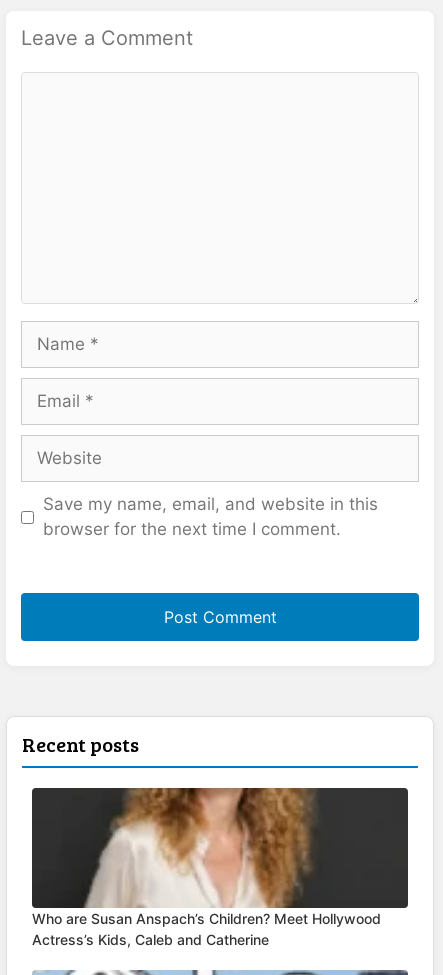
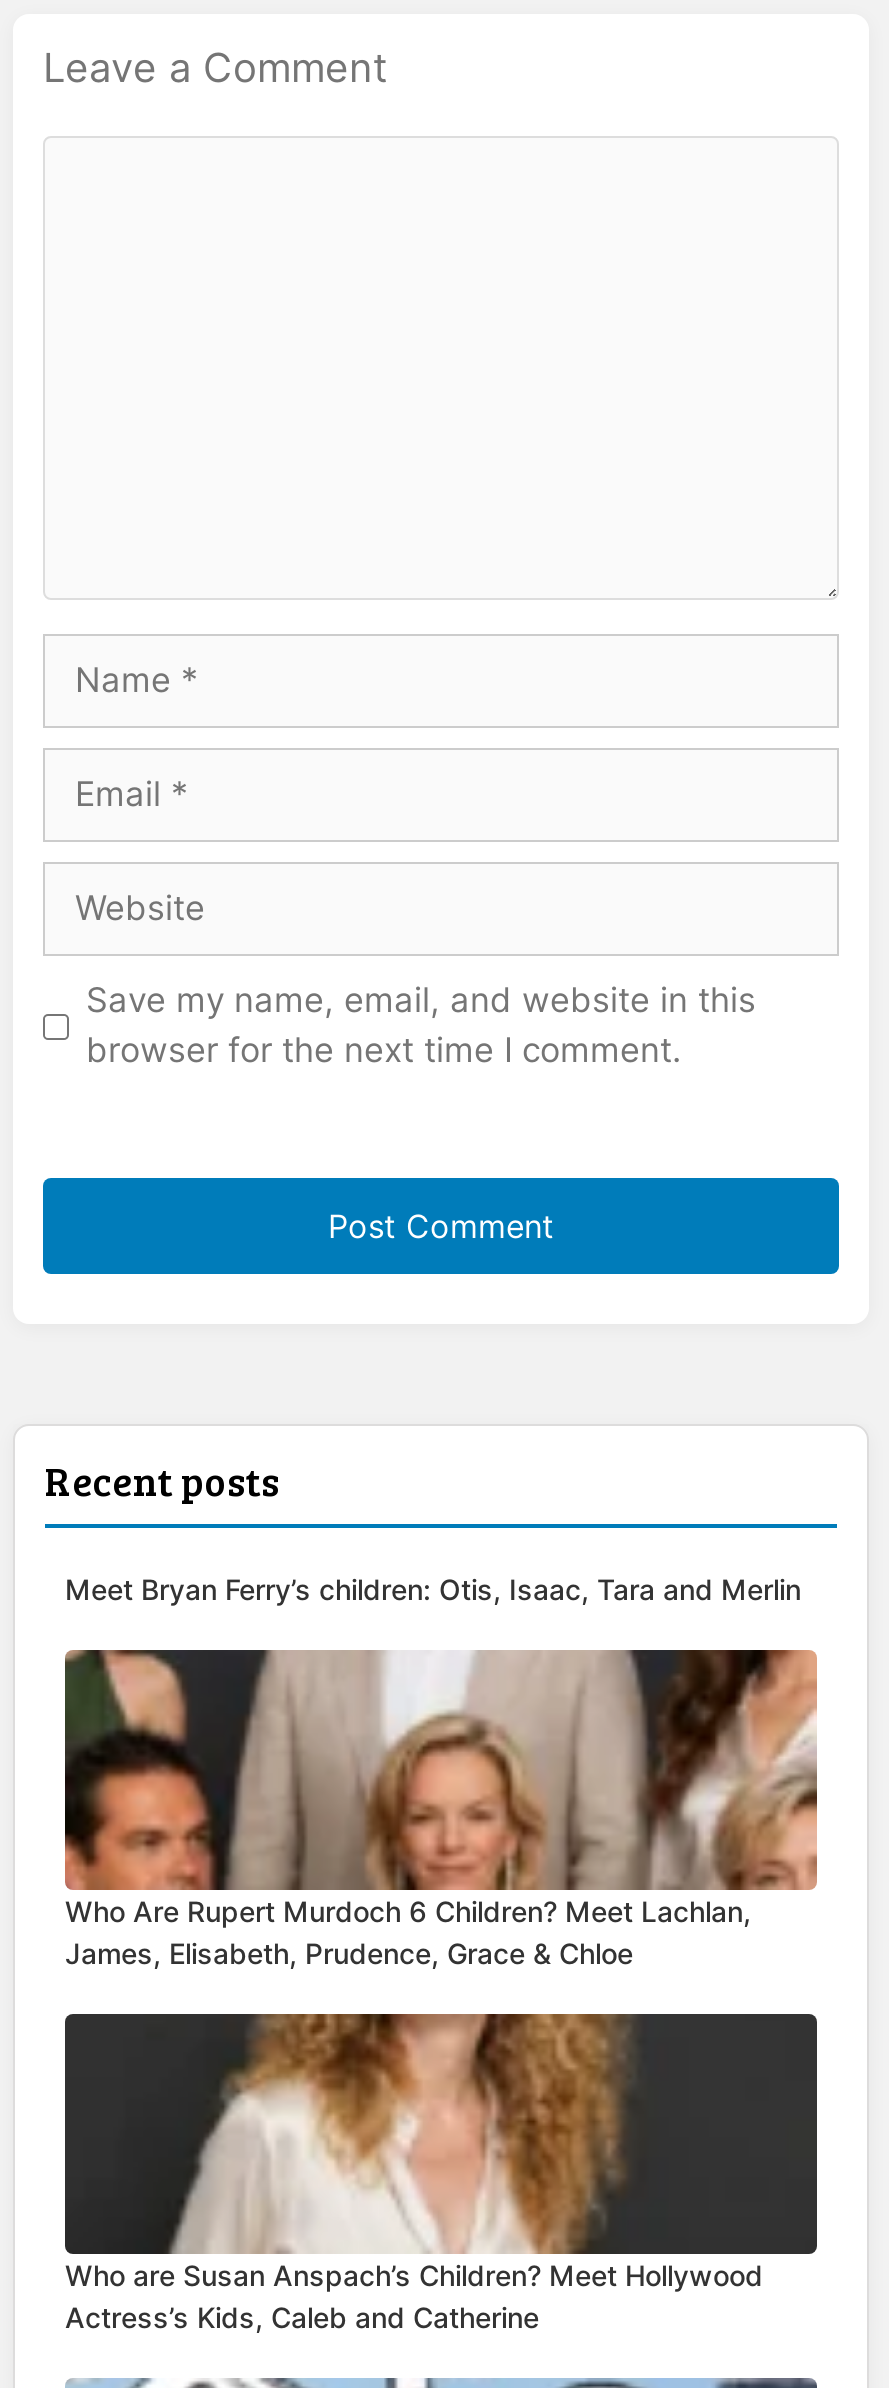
+ [image]
+ Who Are Rupert Murdoch 6 Children? Meet Lachlan,
+ James, Elisabeth, Prudence, Grace & Chloe

+ Meet Bryan Ferry’s children: Otis, Isaac, Tara and Merlin
